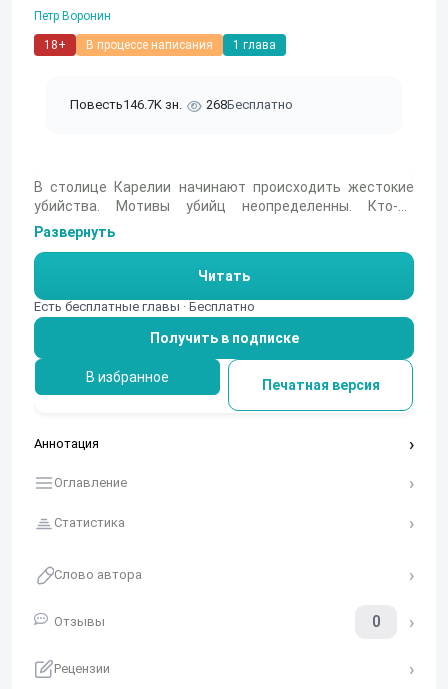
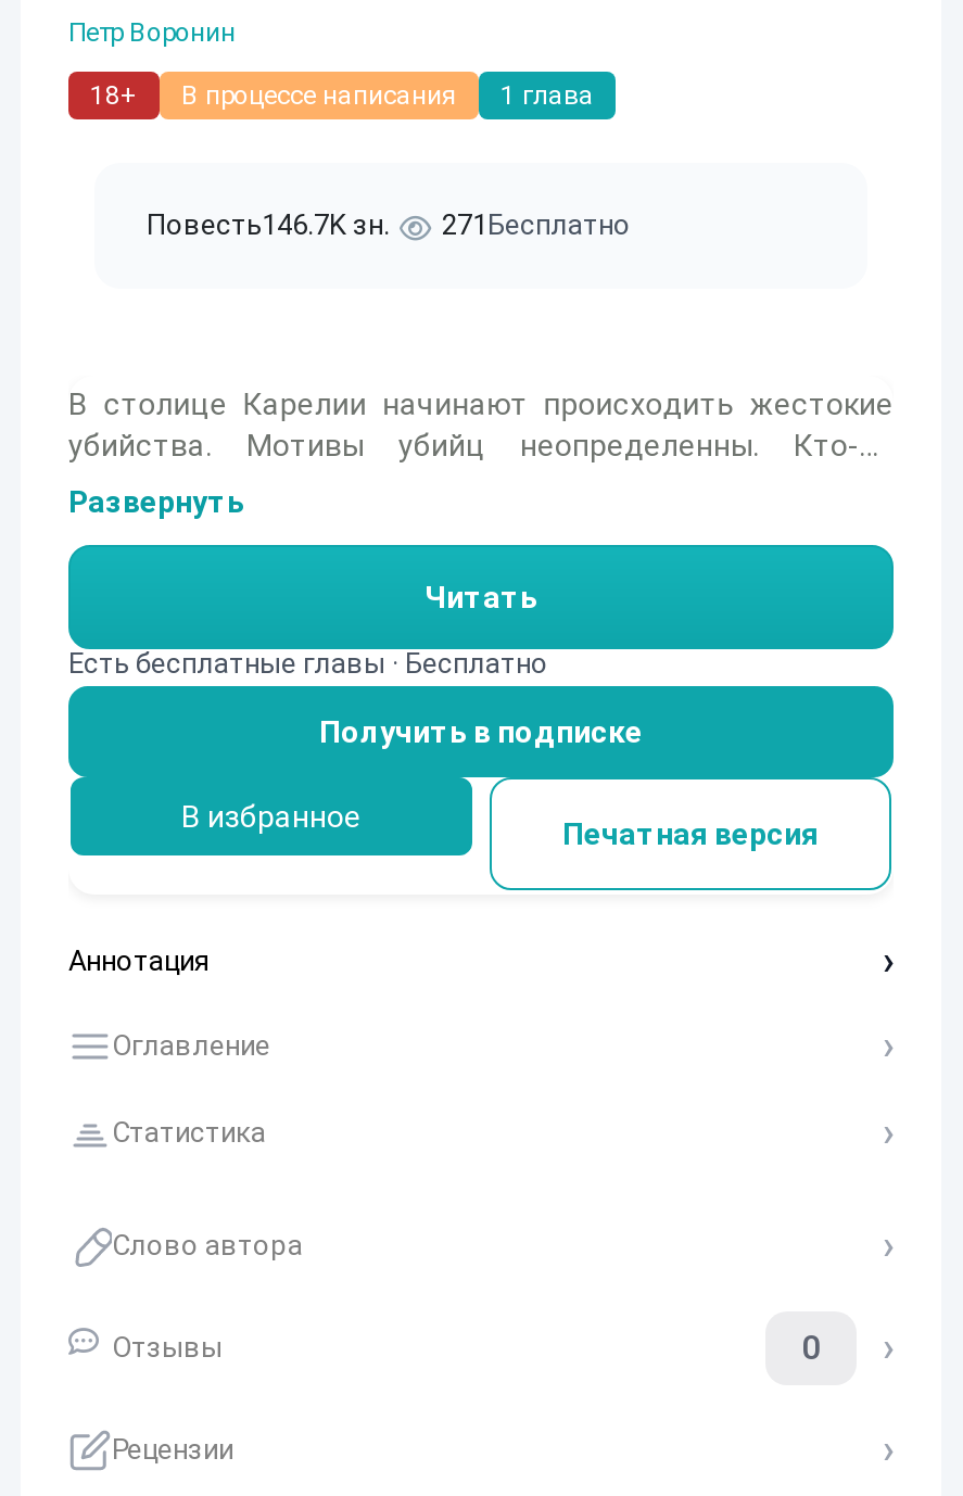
- Повесть146.7K зн. 268 Бесплатно
+ Повесть146.7K зн. 271 Бесплатно
